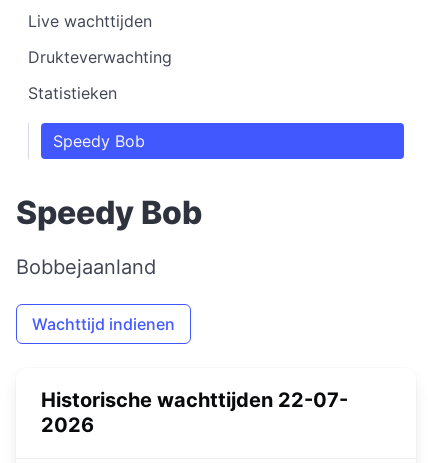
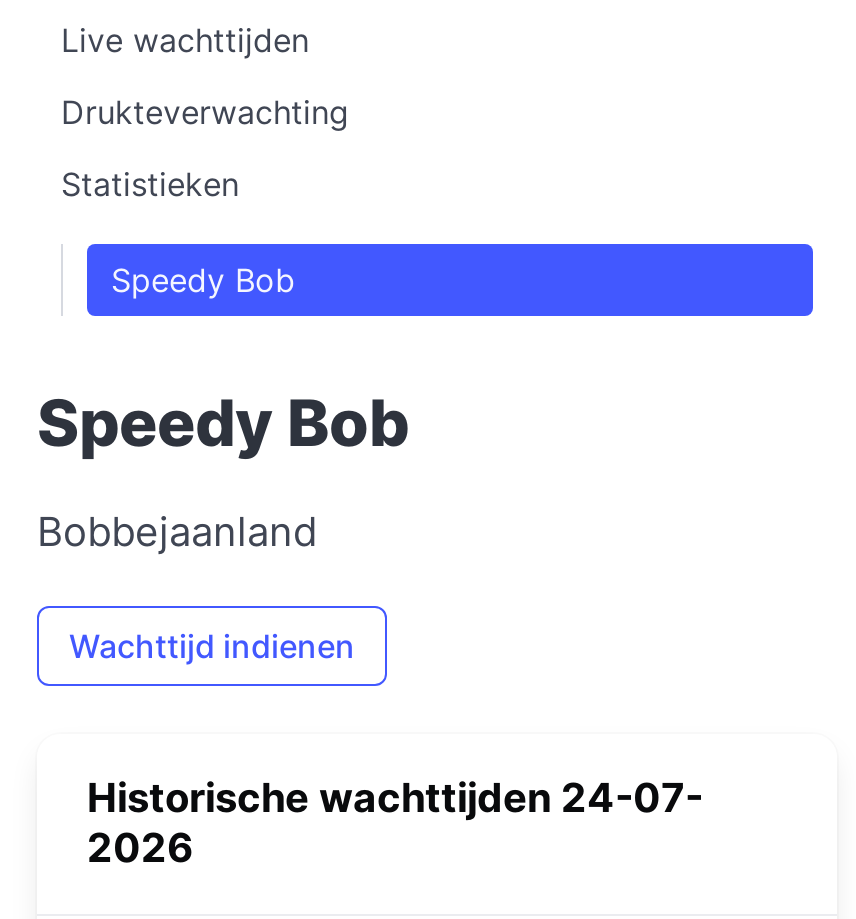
- Historische wachttijden 22-07-
+ Historische wachttijden 24-07-
